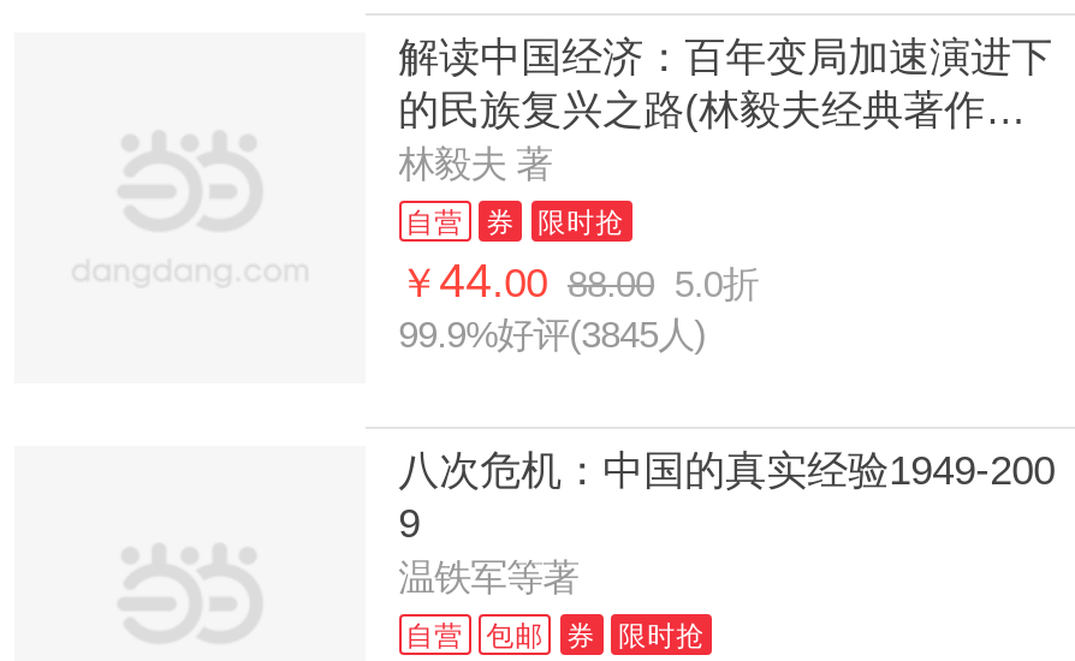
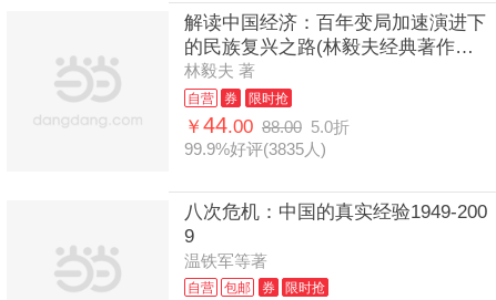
- 99.9%好评(3845人)
+ 99.9%好评(3835人)
